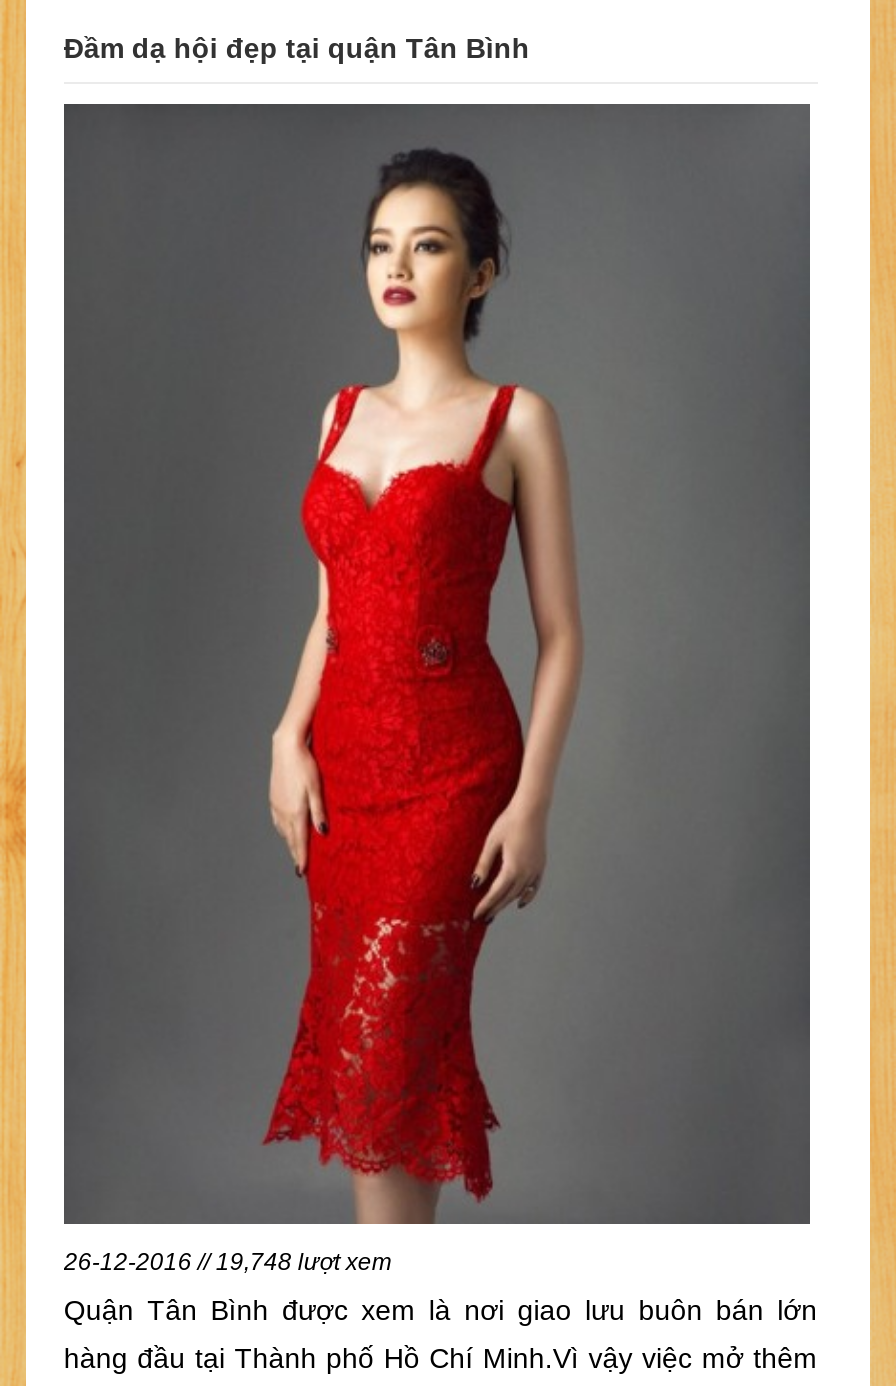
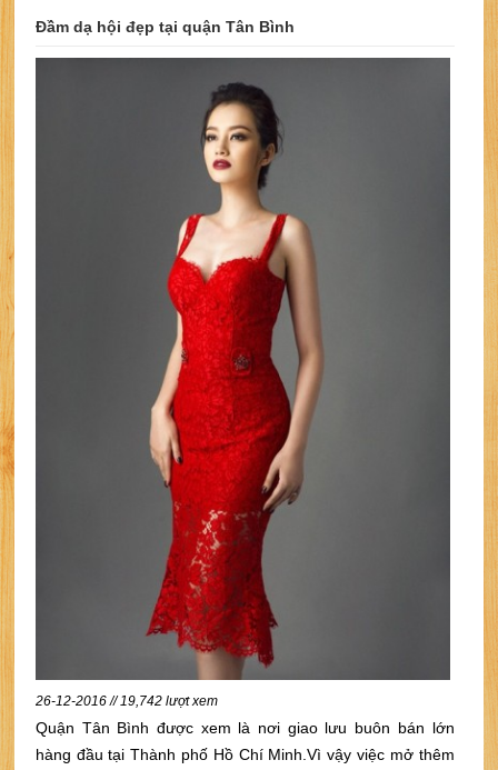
- 26-12-2016 // 19,748 lượt xem
+ 26-12-2016 // 19,742 lượt xem
